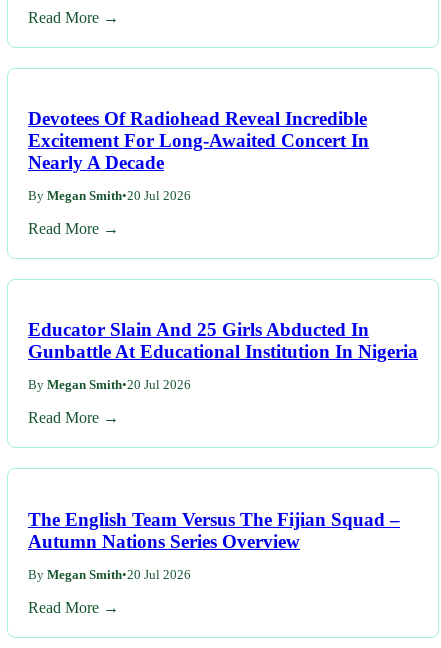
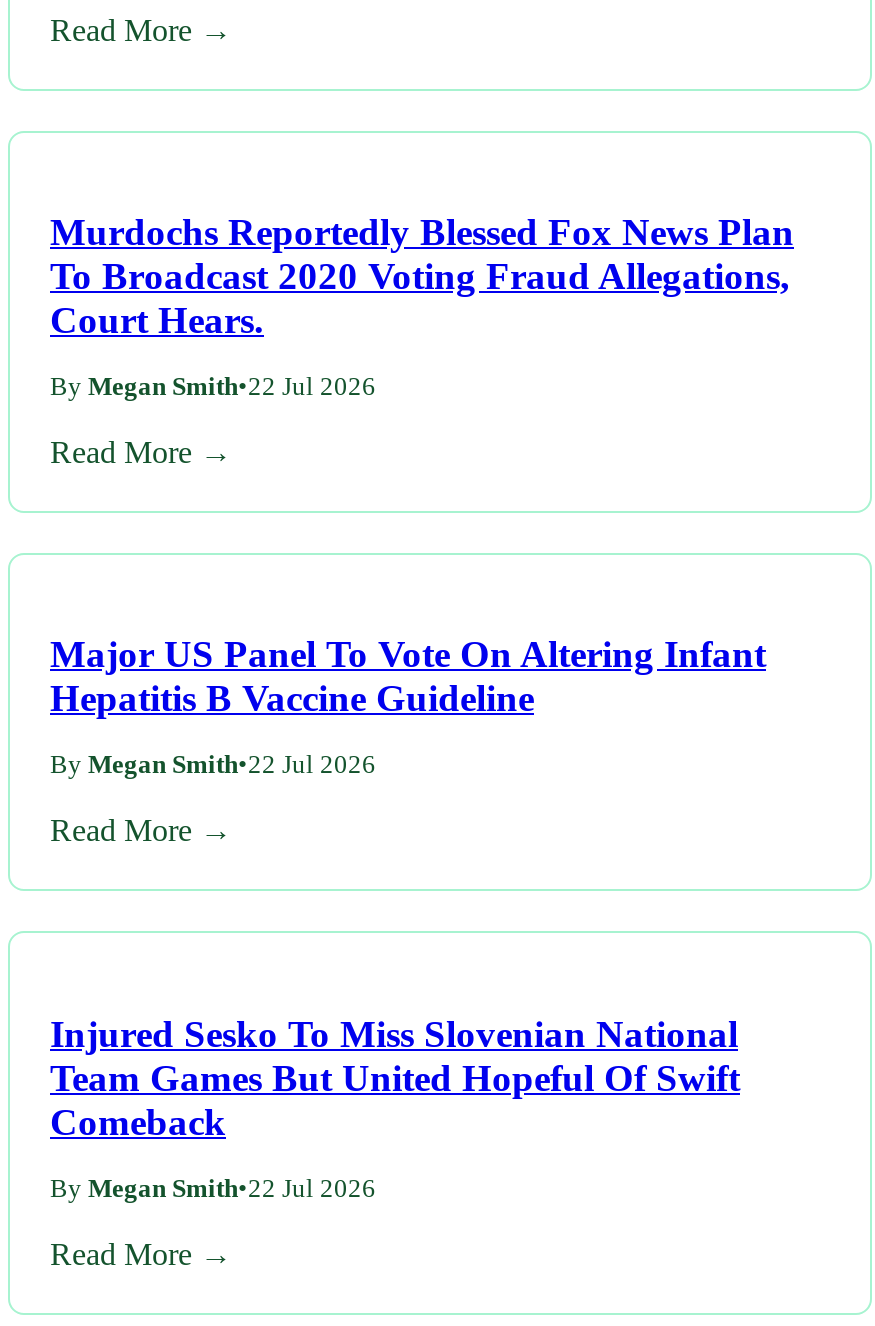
- Devotees Of Radiohead Reveal Incredible
- Excitement For Long-Awaited Concert In
- Nearly A Decade
+ Murdochs Reportedly Blessed Fox News Plan
+ To Broadcast 2020 Voting Fraud Allegations,
+ Court Hears.

- By Megan Smith•20 Jul 2026
+ By Megan Smith•22 Jul 2026

- Educator Slain And 25 Girls Abducted In
- Gunbattle At Educational Institution In Nigeria
+ Major US Panel To Vote On Altering Infant
+ Hepatitis B Vaccine Guideline

- By Megan Smith•20 Jul 2026
+ By Megan Smith•22 Jul 2026

- The English Team Versus The Fijian Squad –
- Autumn Nations Series Overview
+ Injured Sesko To Miss Slovenian National
+ Team Games But United Hopeful Of Swift
+ Comeback

- By Megan Smith•20 Jul 2026
+ By Megan Smith•22 Jul 2026
